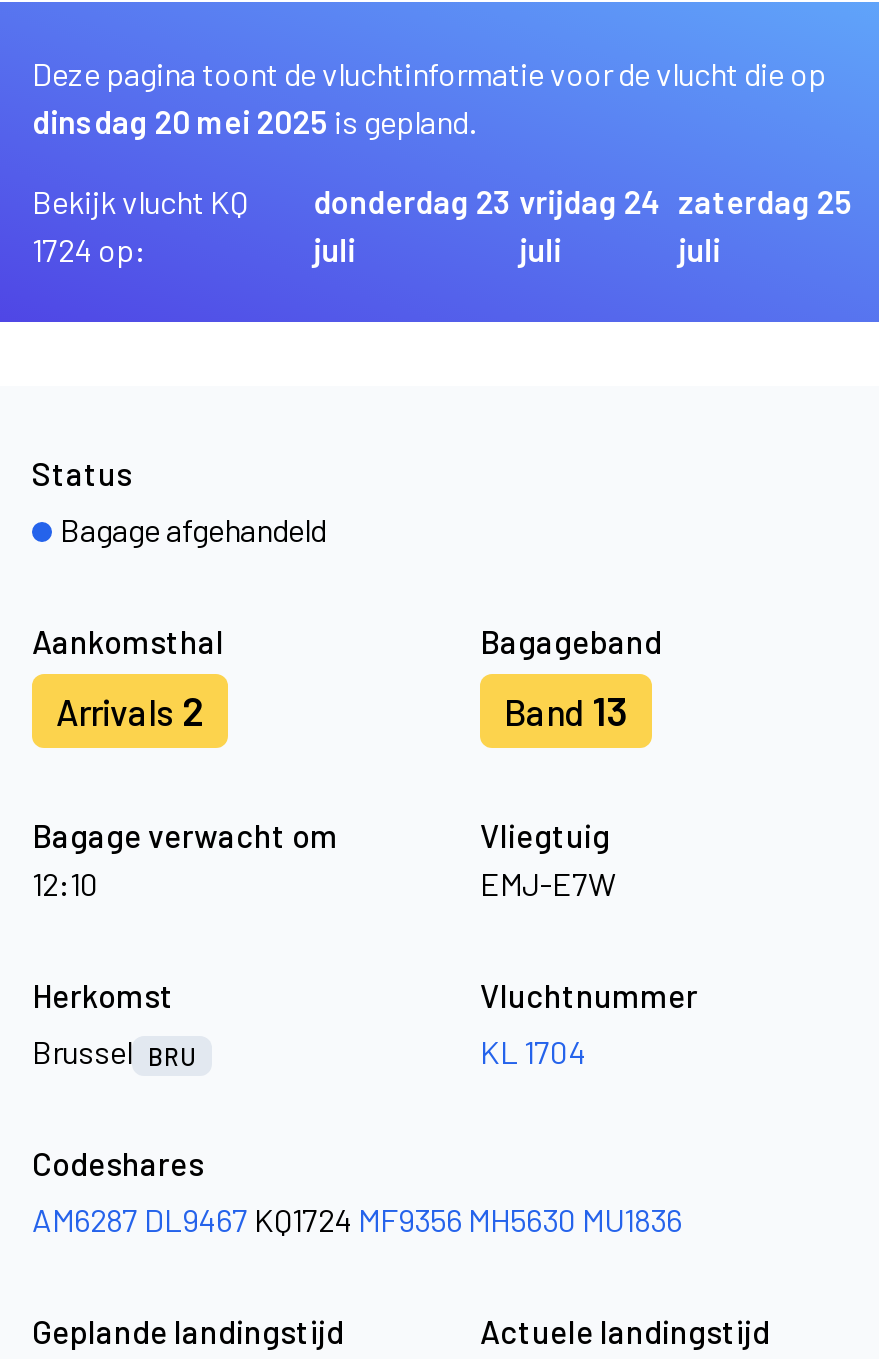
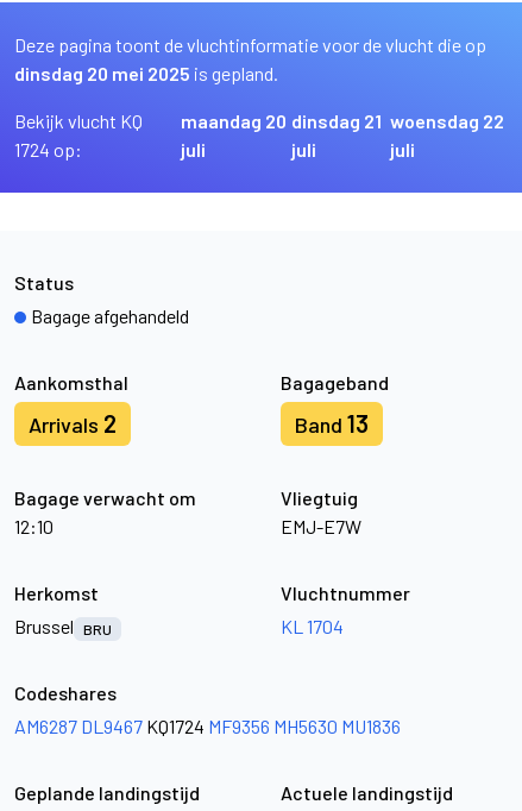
- donderdag 23
+ maandag 20

- vrijdag 24
+ dinsdag 21

- zaterdag 25
+ woensdag 22
